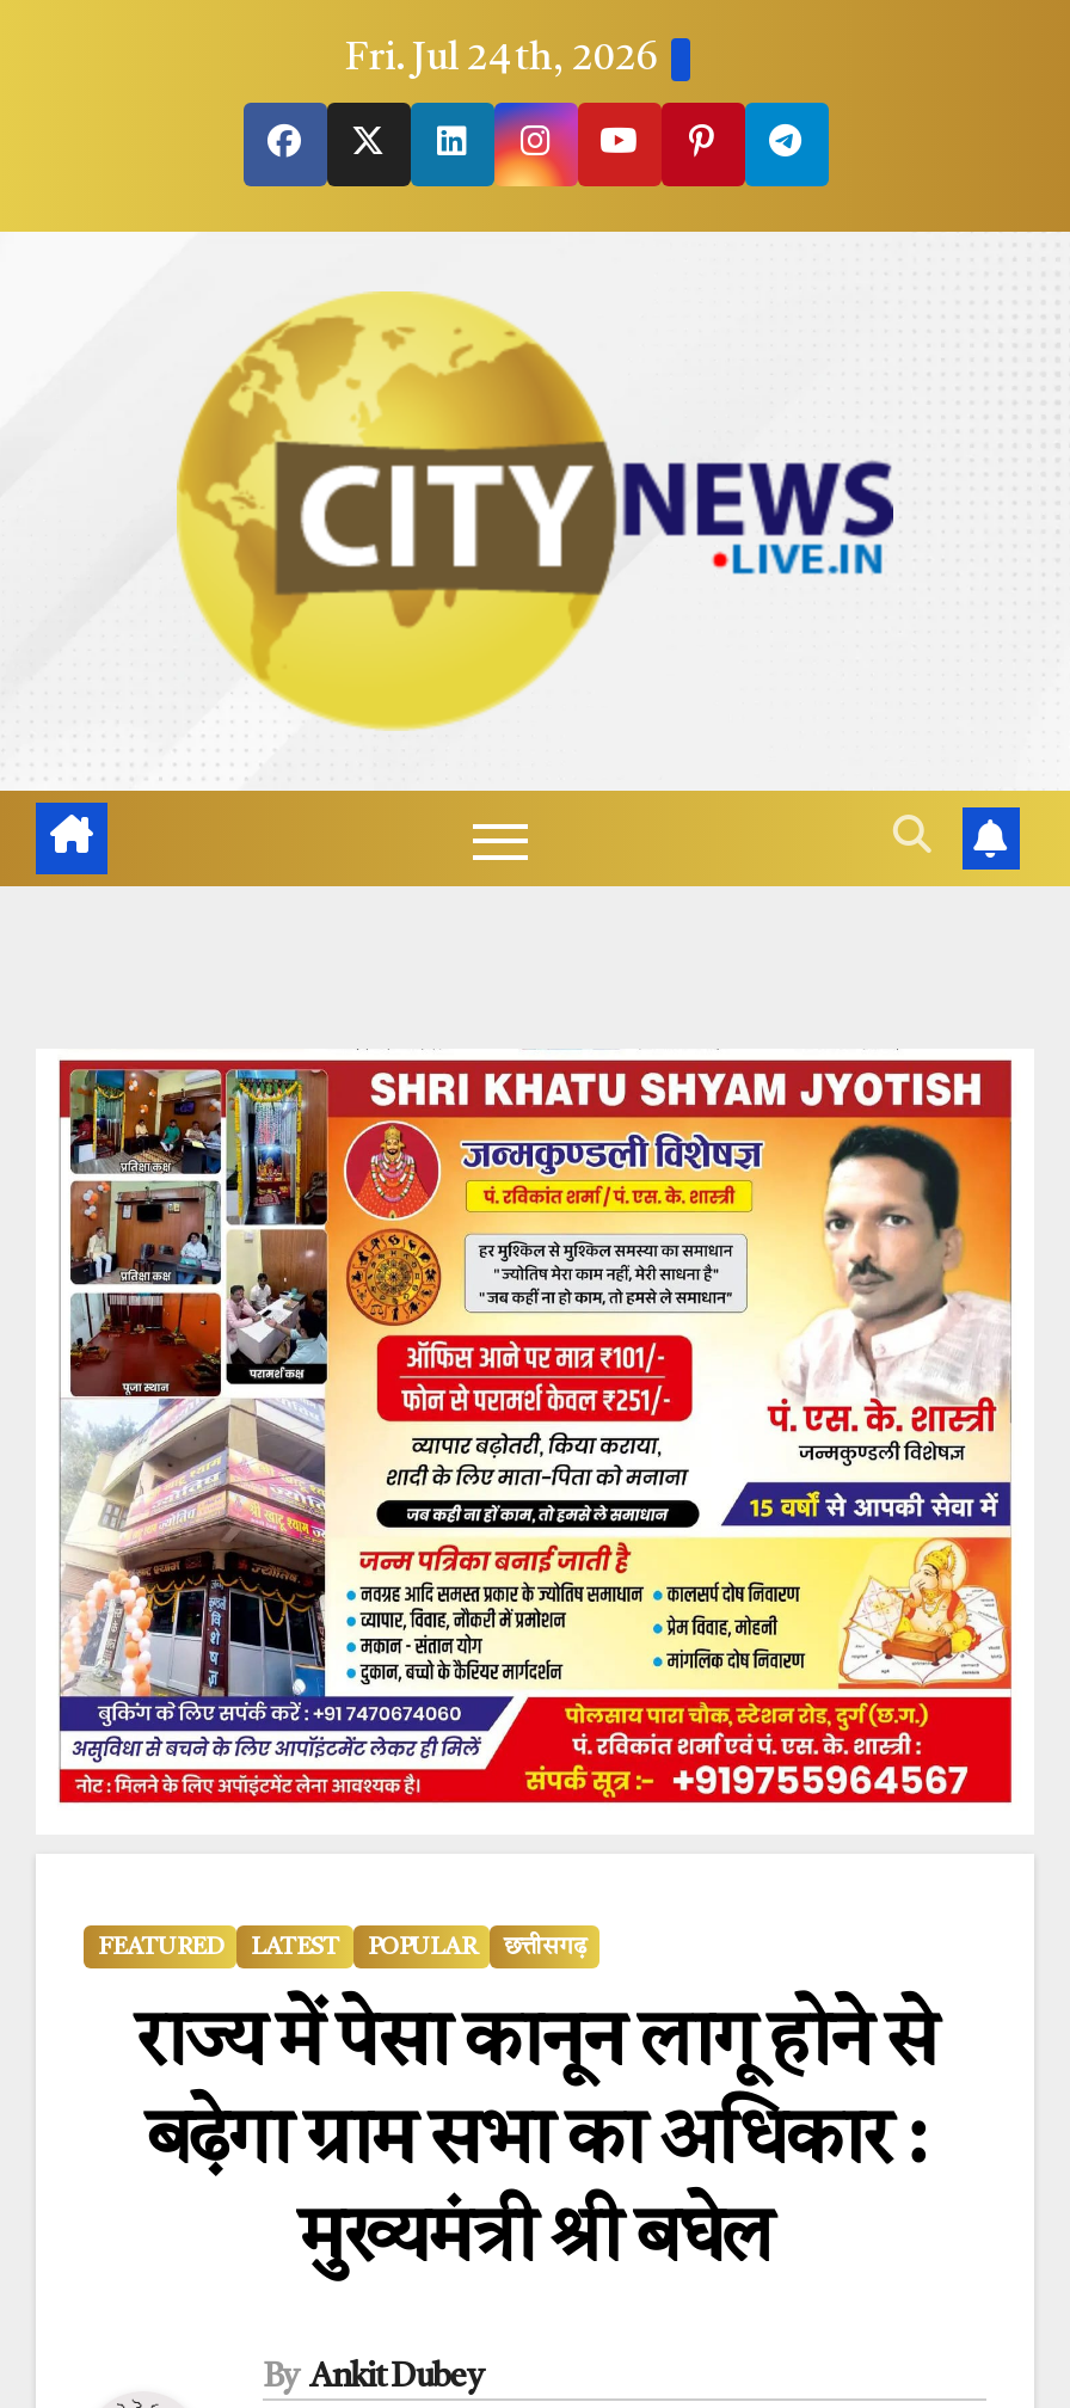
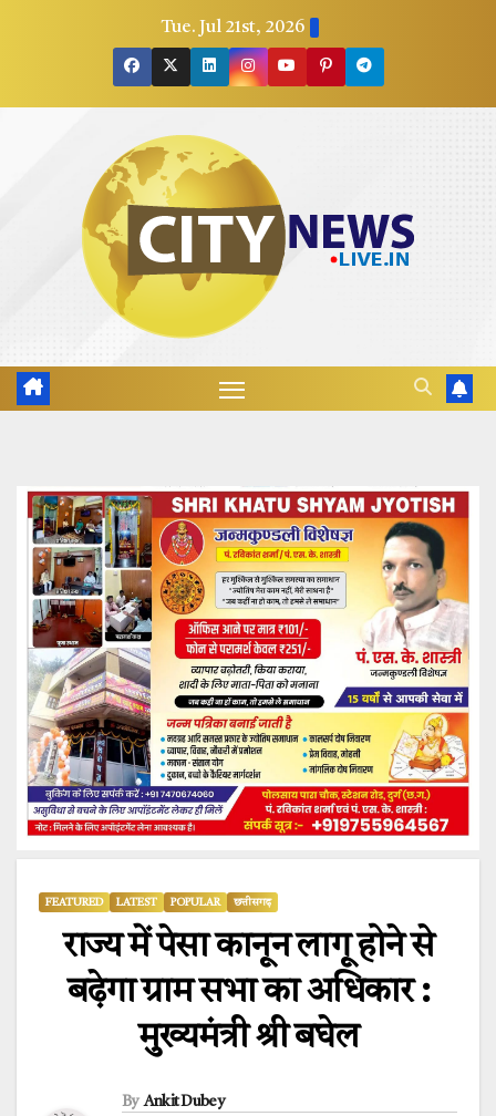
- Fri. Jul 24th, 2026
+ Tue. Jul 21st, 2026
